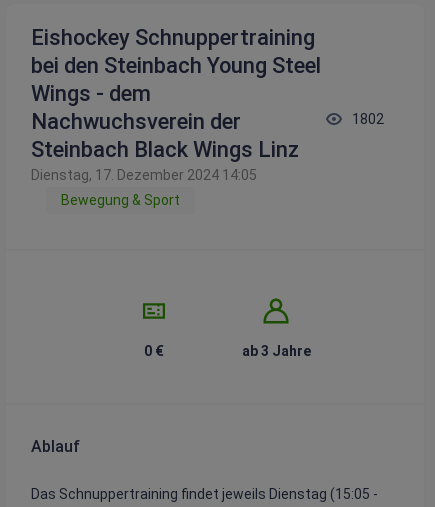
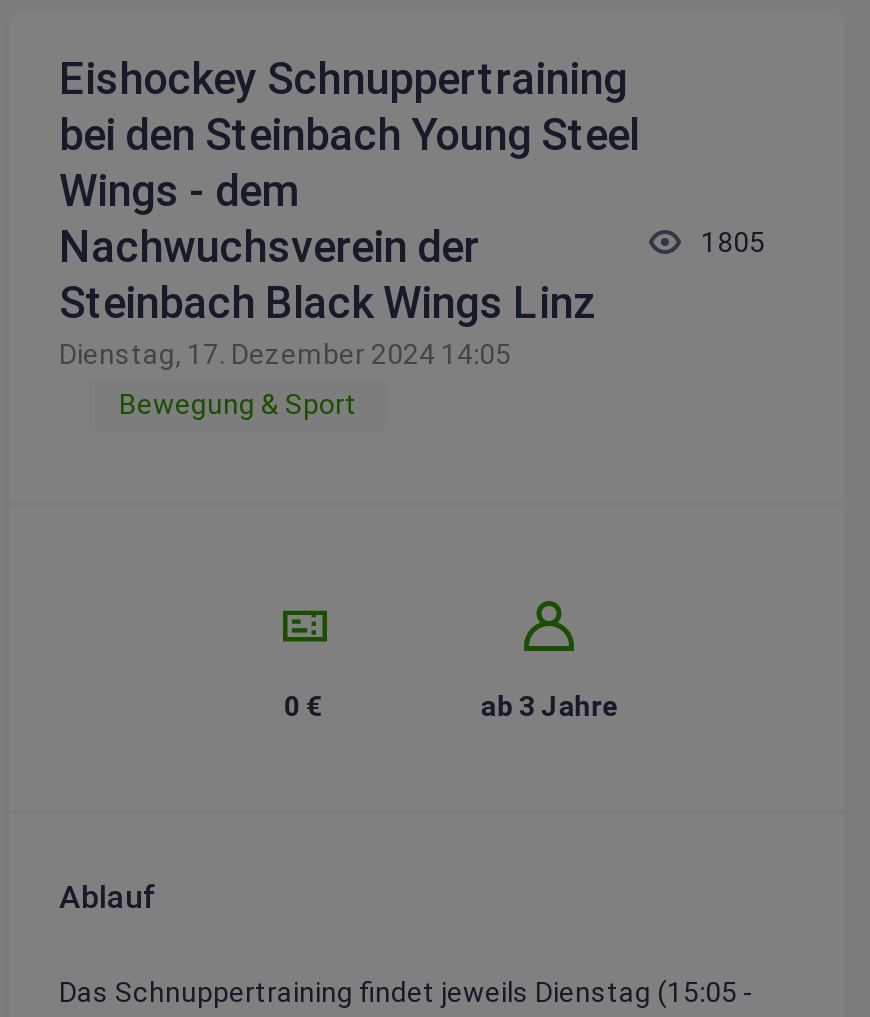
- 1802
+ 1805
